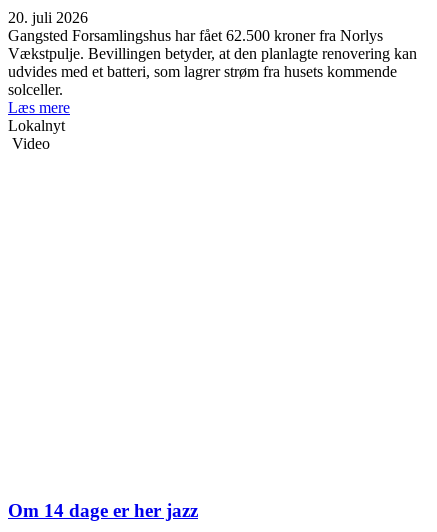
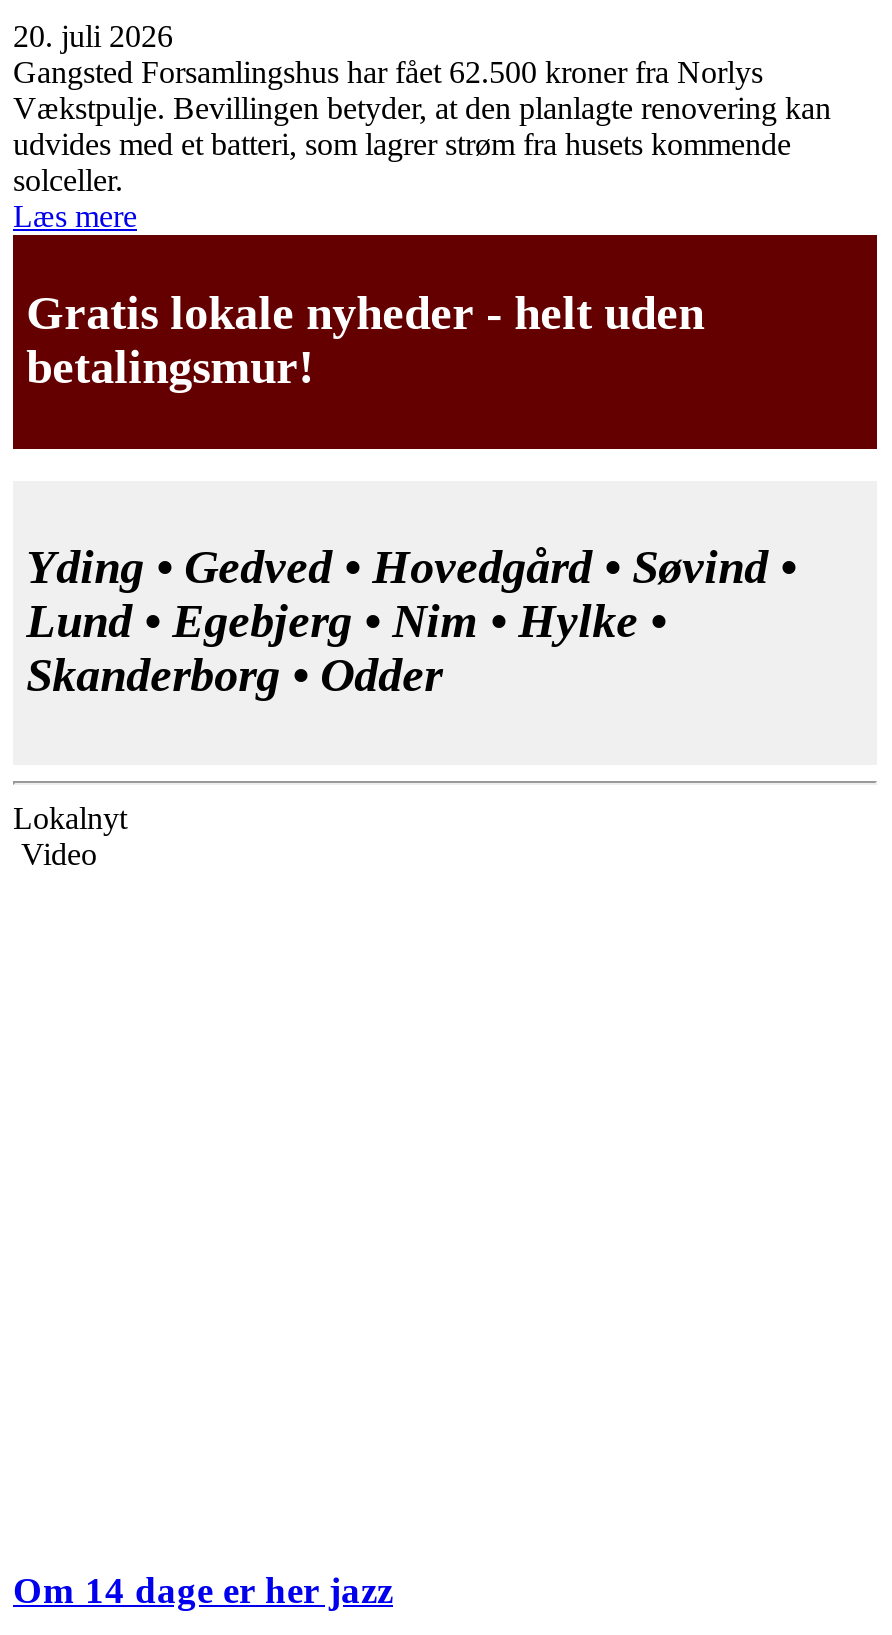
+ [image]
+ Gratis lokale nyheder - helt uden
+ betalingsmur!

+ Yding • Gedved • Hovedgård • Søvind •
+ Lund • Egebjerg • Nim • Hylke •
+ Skanderborg • Odder
